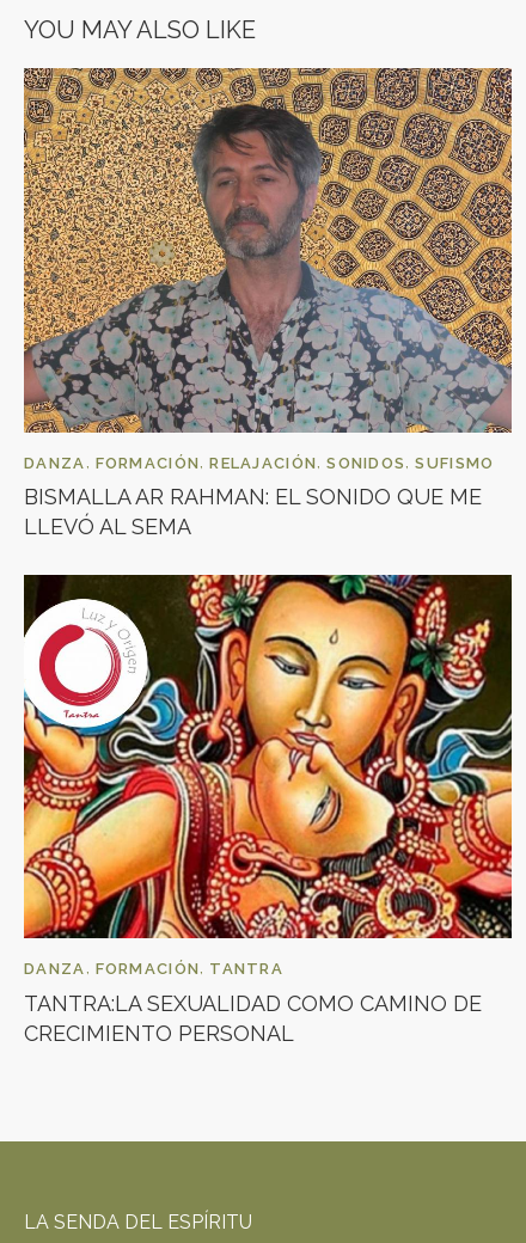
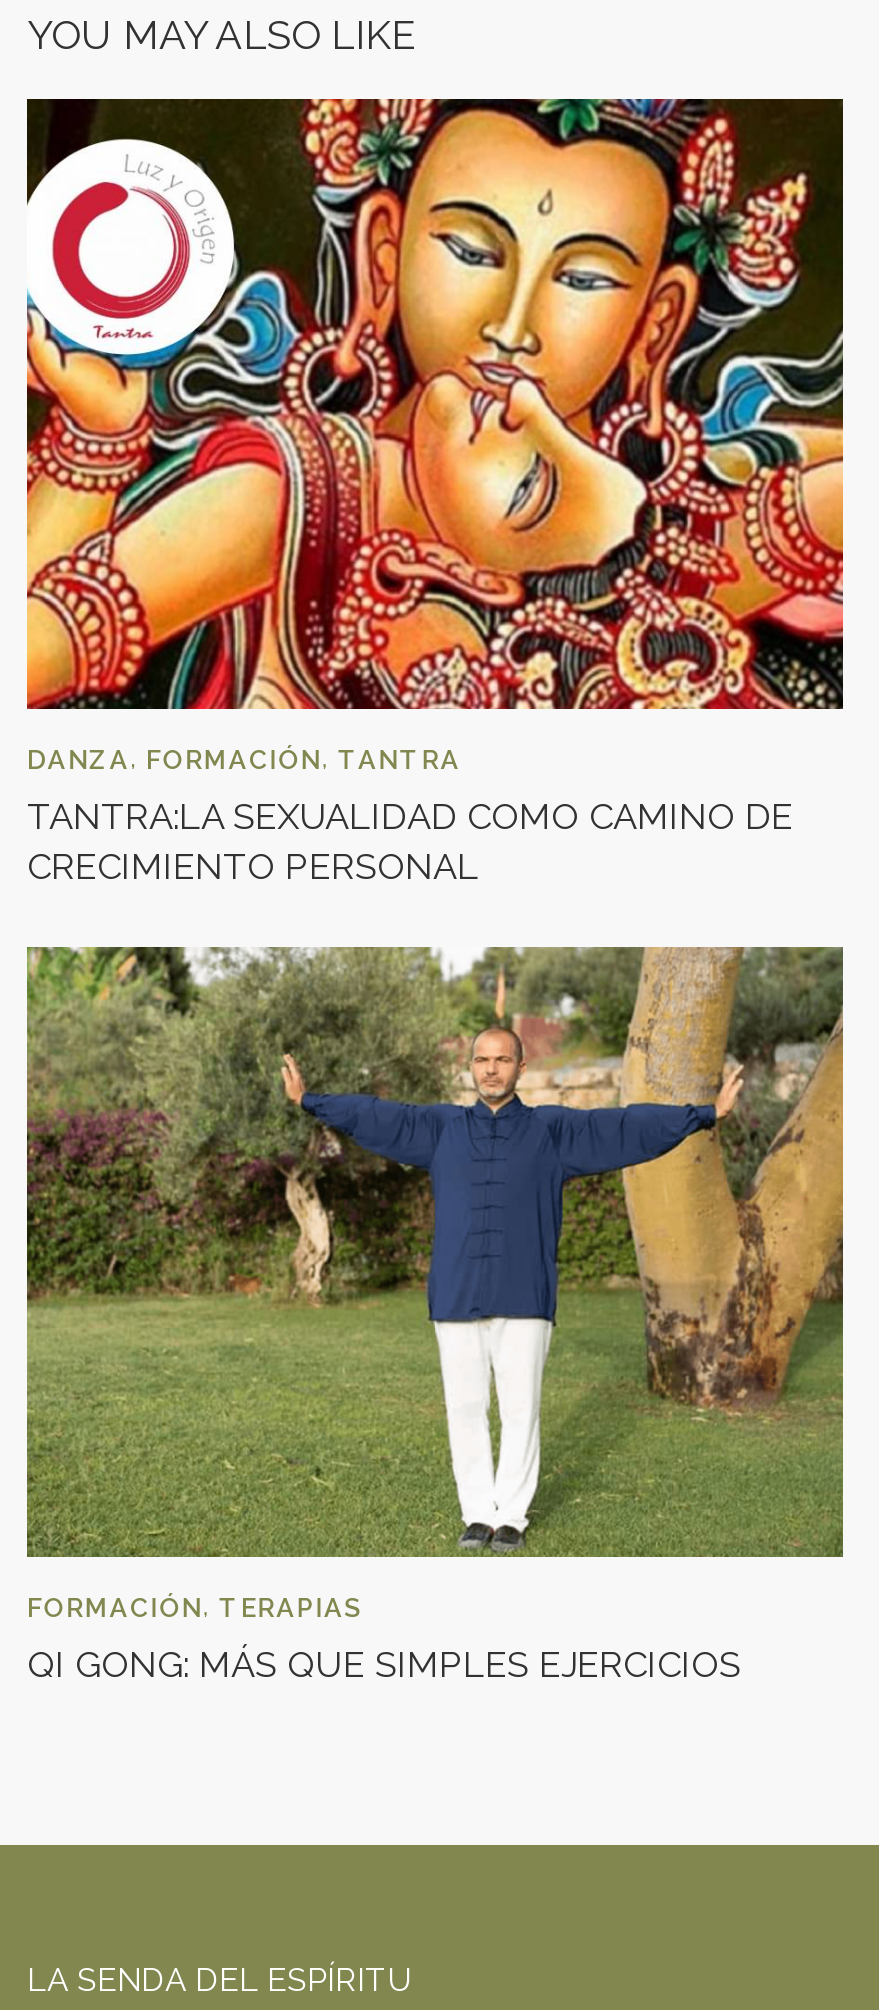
- [image]
- DANZA, FORMACIÓN, RELAJACIÓN, SONIDOS, SUFISMO
- BISMALLA AR RAHMAN: EL SONIDO QUE ME
- LLEVÓ AL SEMA

moved up: [image] | DANZA, FORMACIÓN, TANTRA | TANTRA:LA SEXUALIDAD COMO CAMINO DE | CRECIMIENTO PERSONAL

+ [image]
+ FORMACIÓN, TERAPIAS
+ QI GONG: MÁS QUE SIMPLES EJERCICIOS
